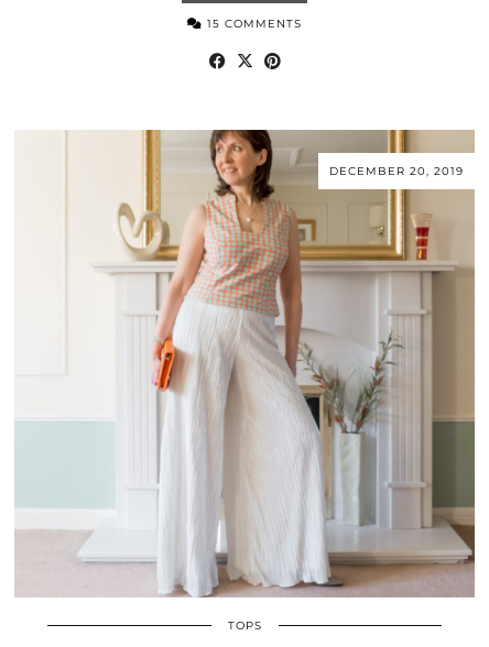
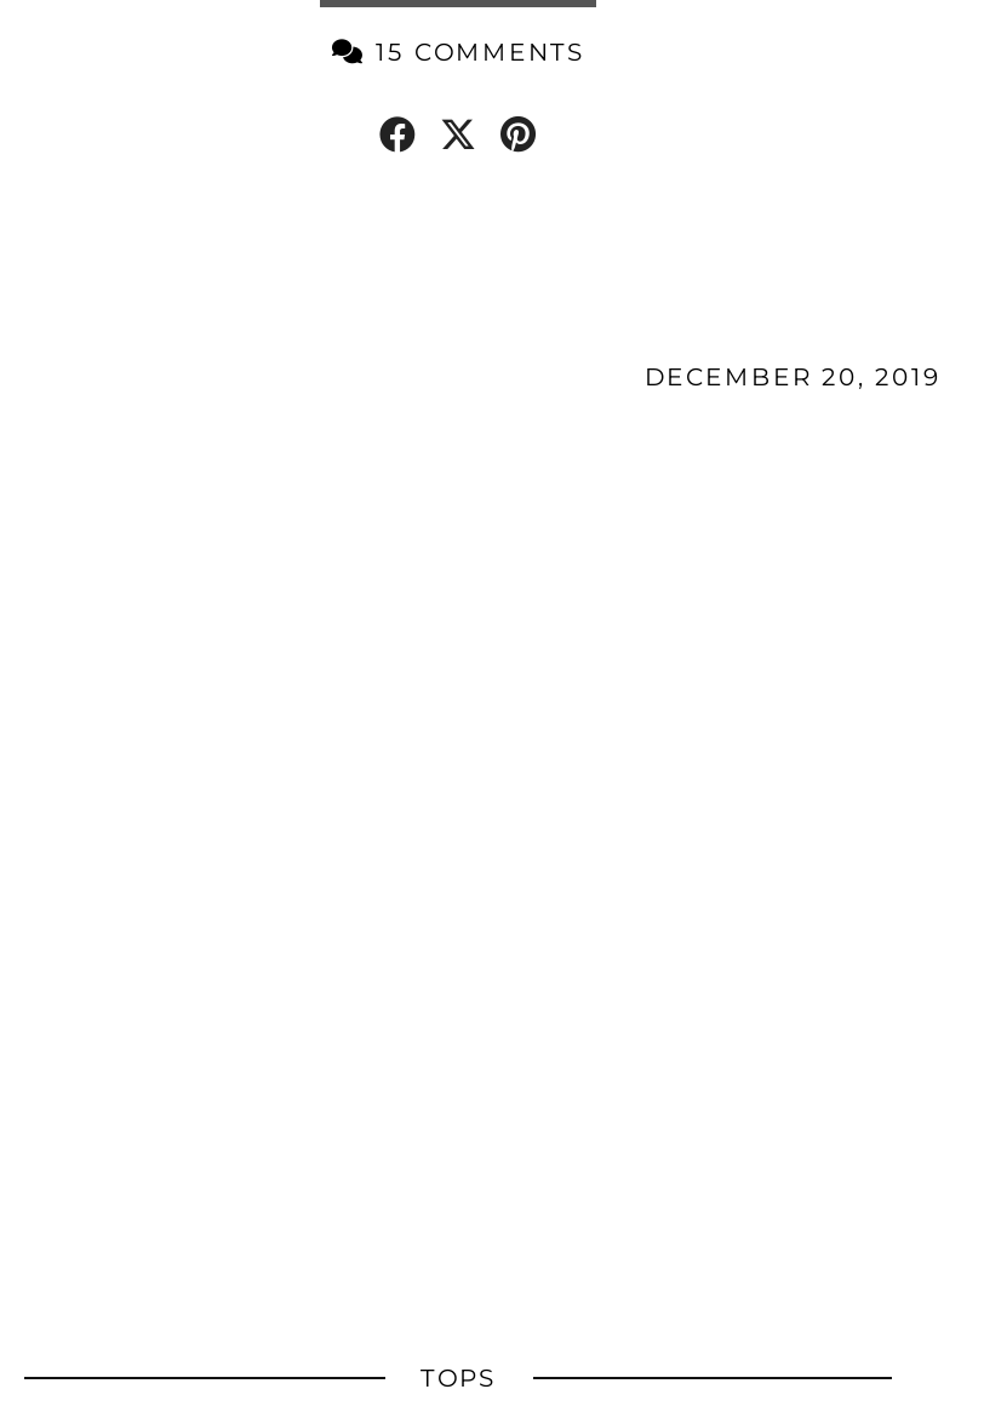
- [image]
